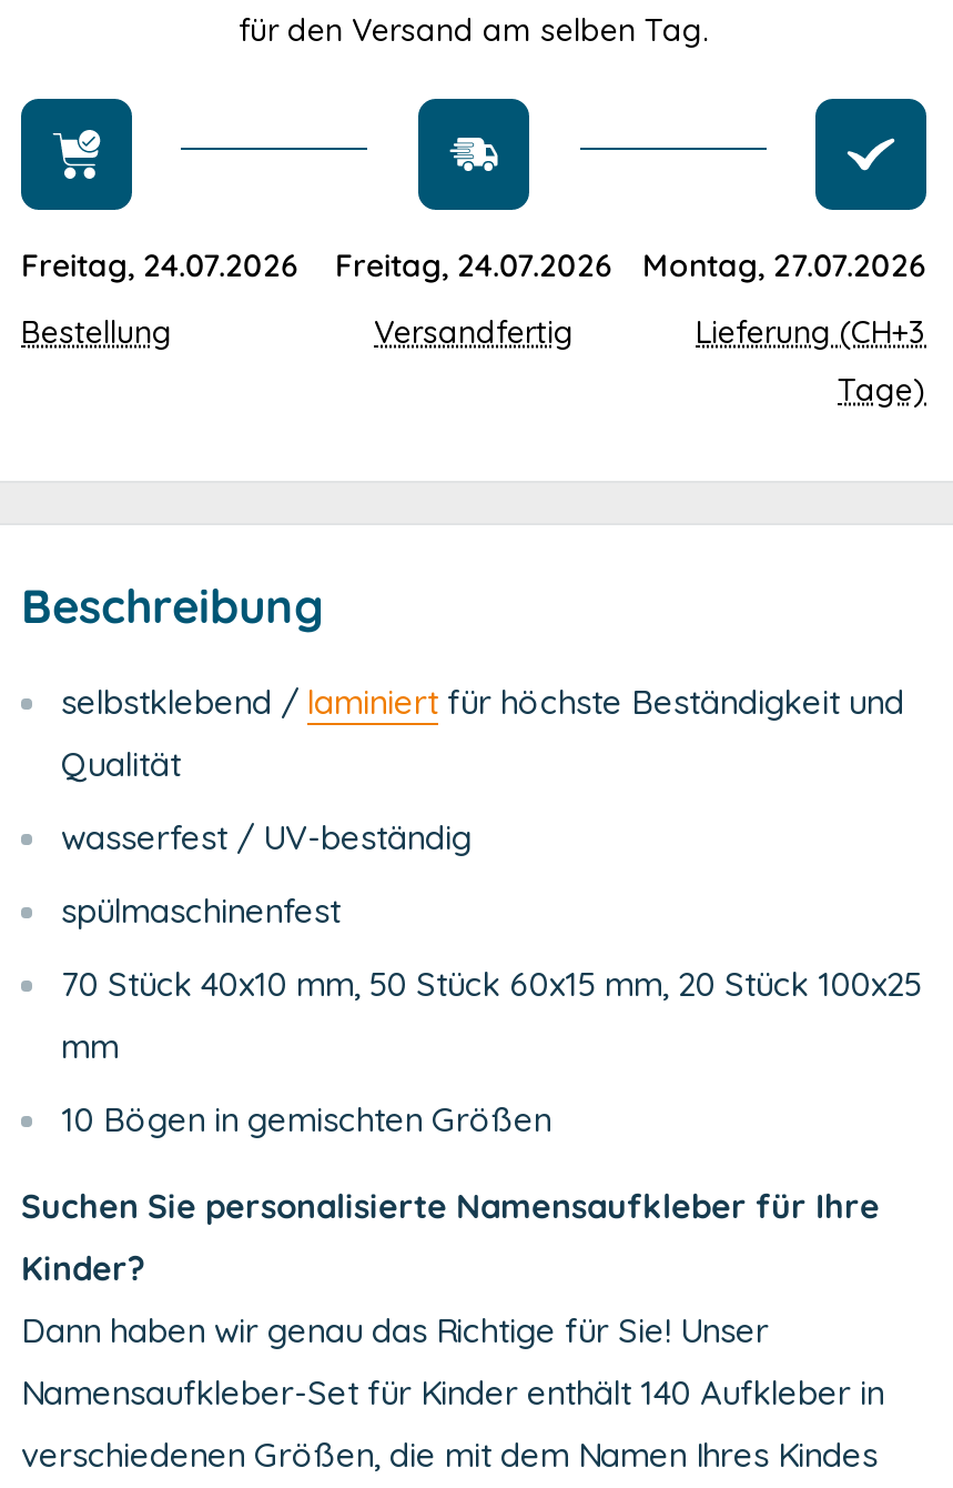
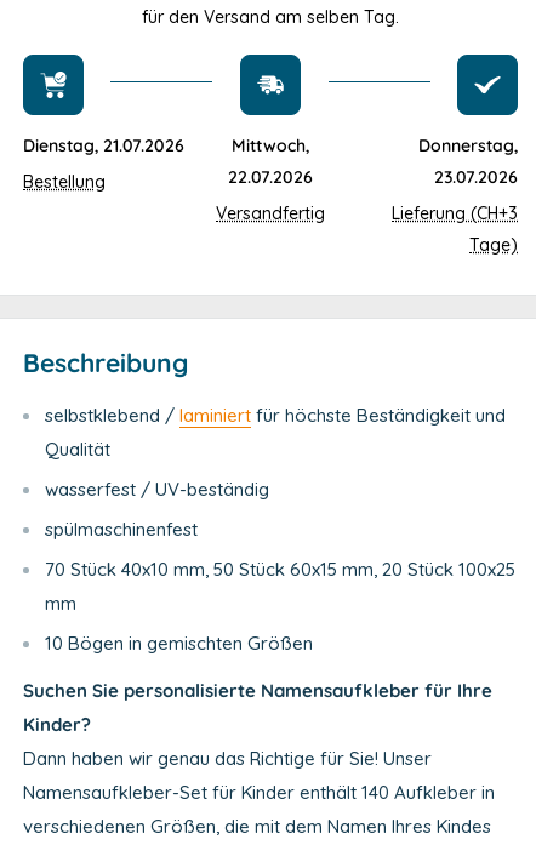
- Freitag, 24.07.2026
+ Dienstag, 21.07.2026

- Freitag, 24.07.2026
+ Mittwoch,
+ 22.07.2026

- Montag, 27.07.2026
+ Donnerstag,
+ 23.07.2026
